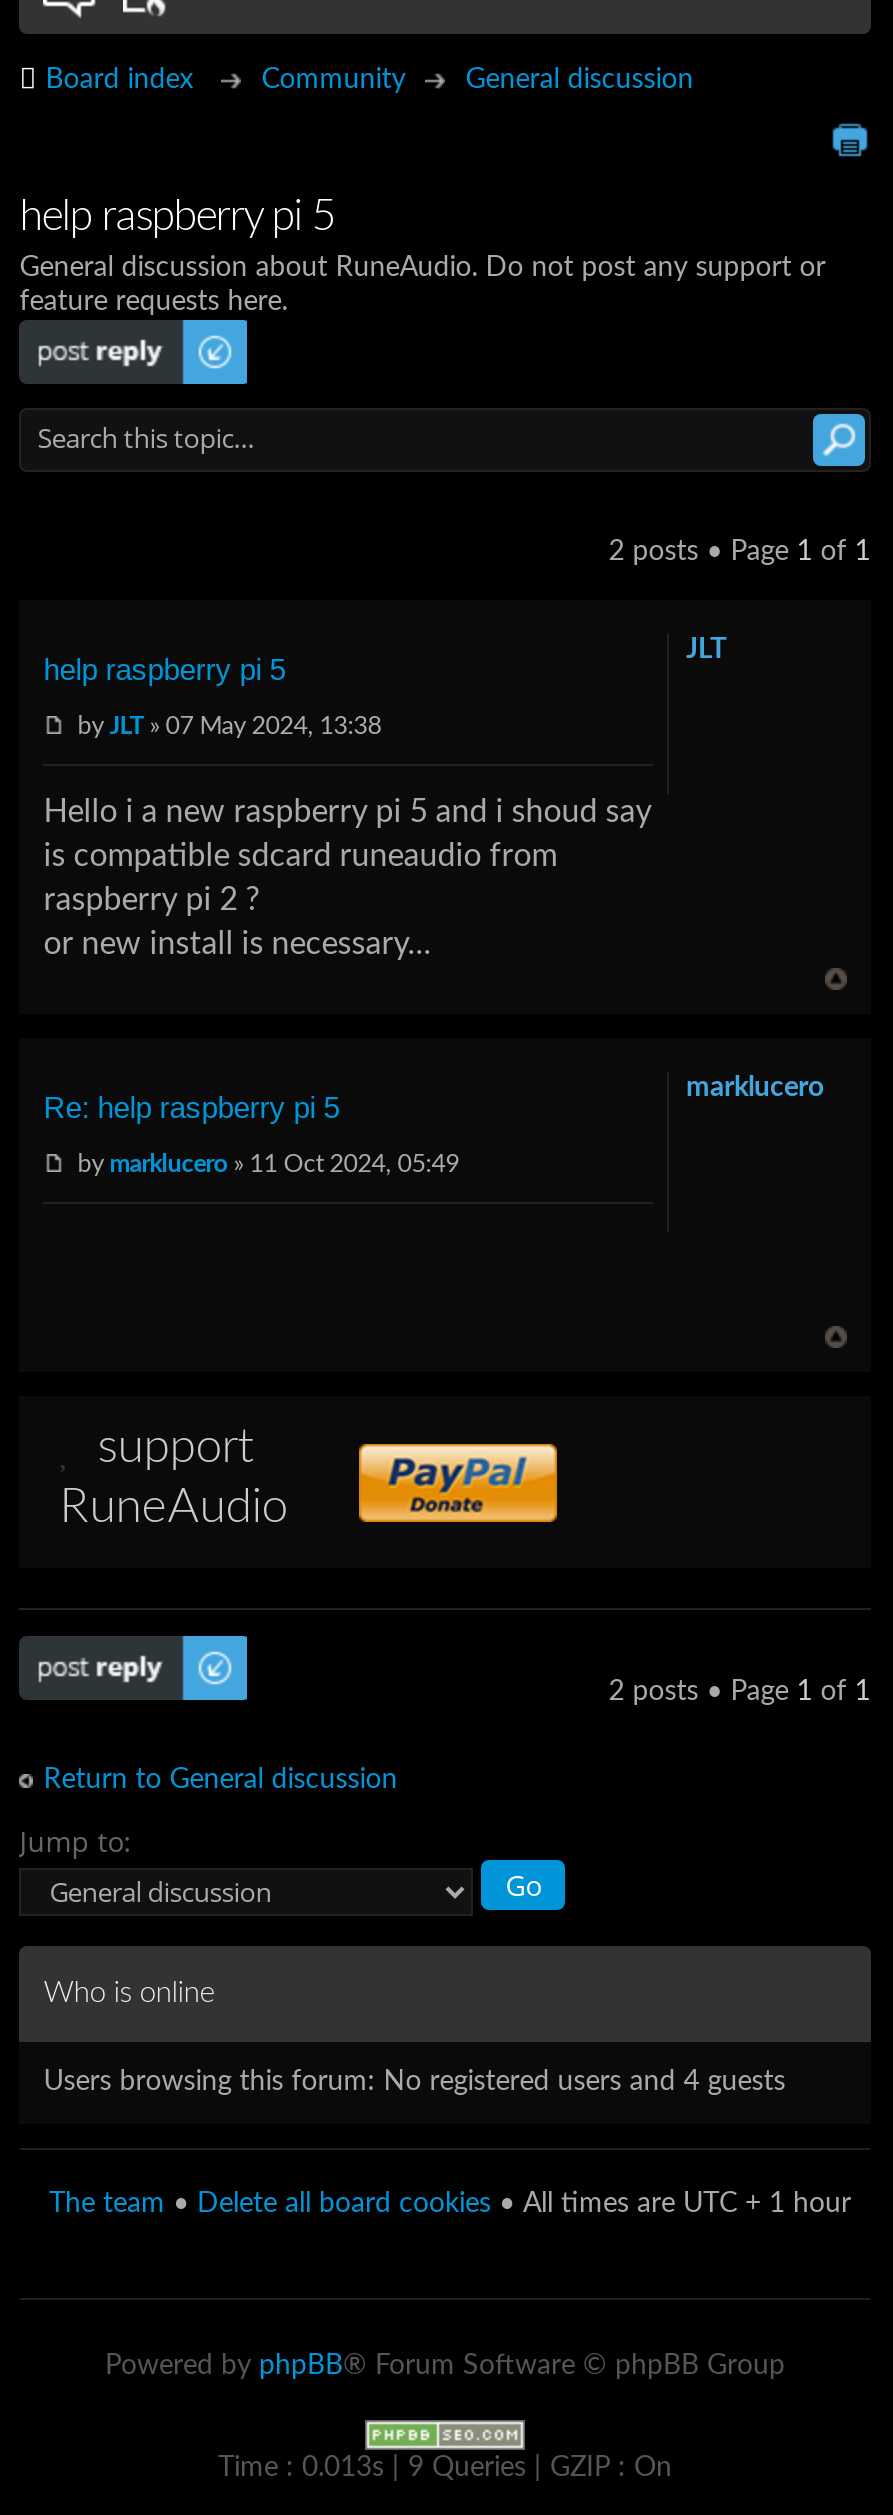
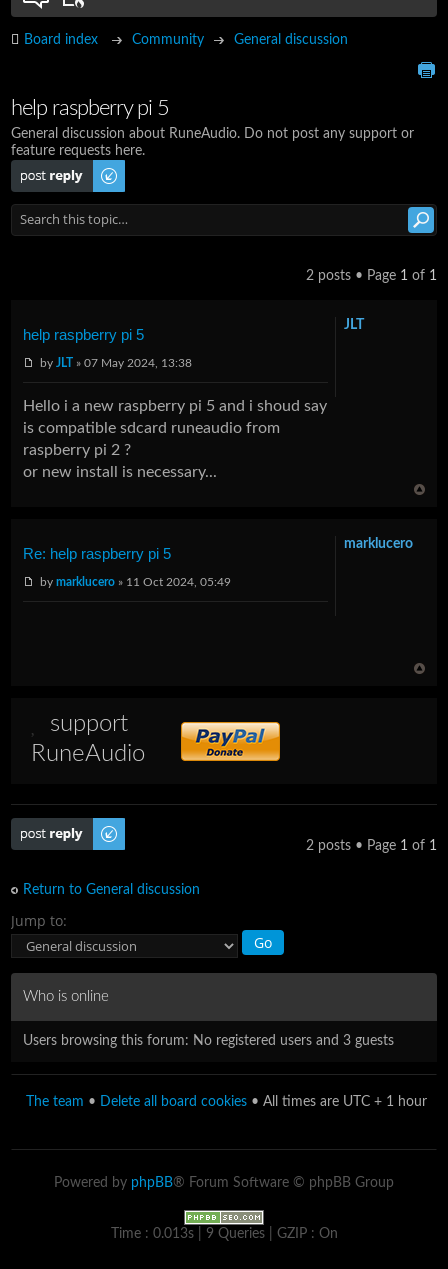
- Users browsing this forum: No registered users and 4 guests
+ Users browsing this forum: No registered users and 3 guests
